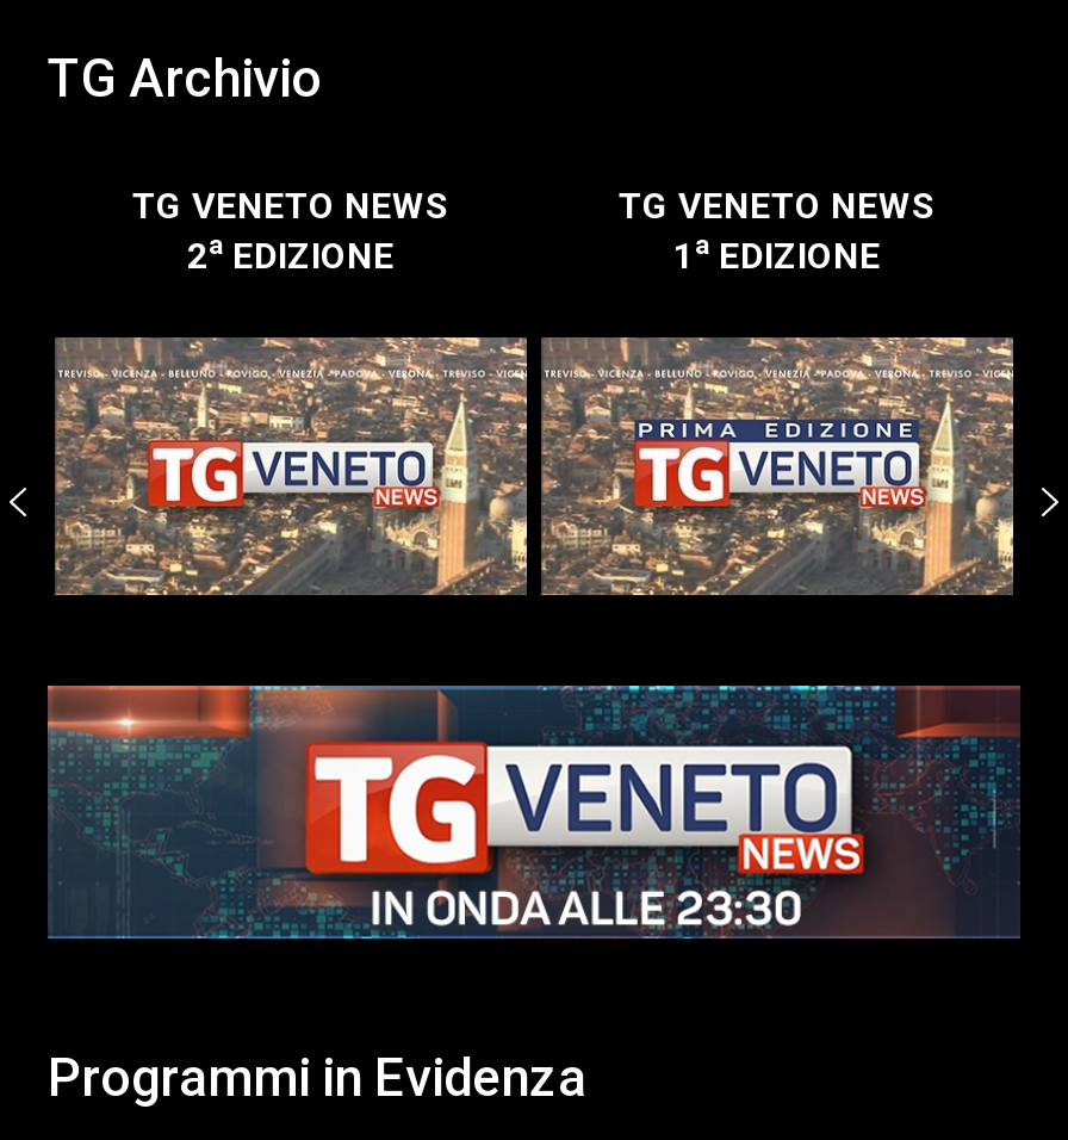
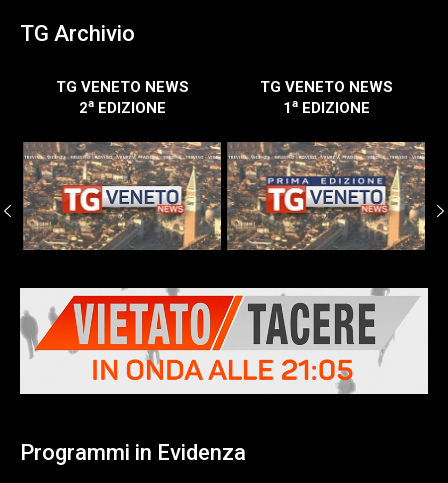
- [image]
+ [image]
